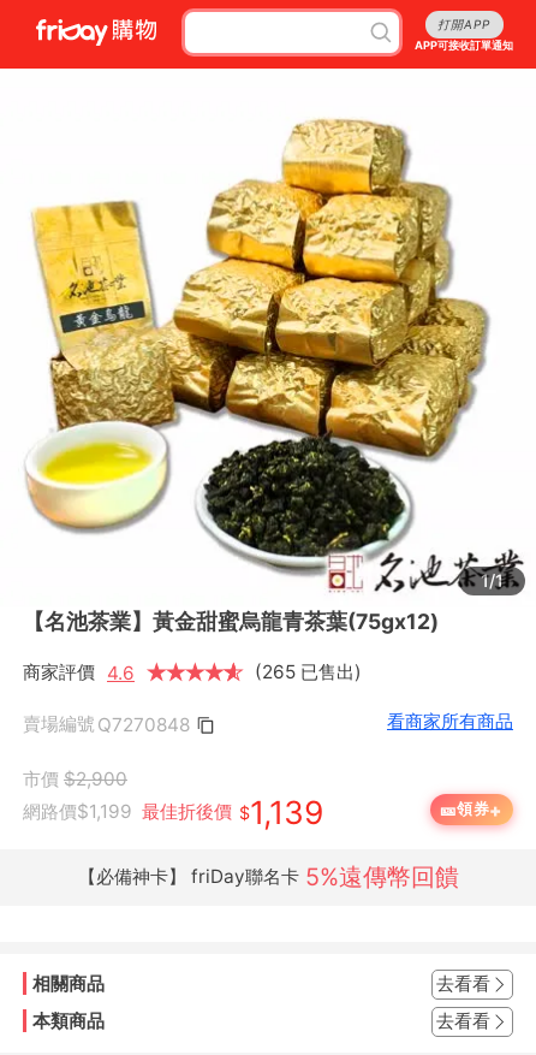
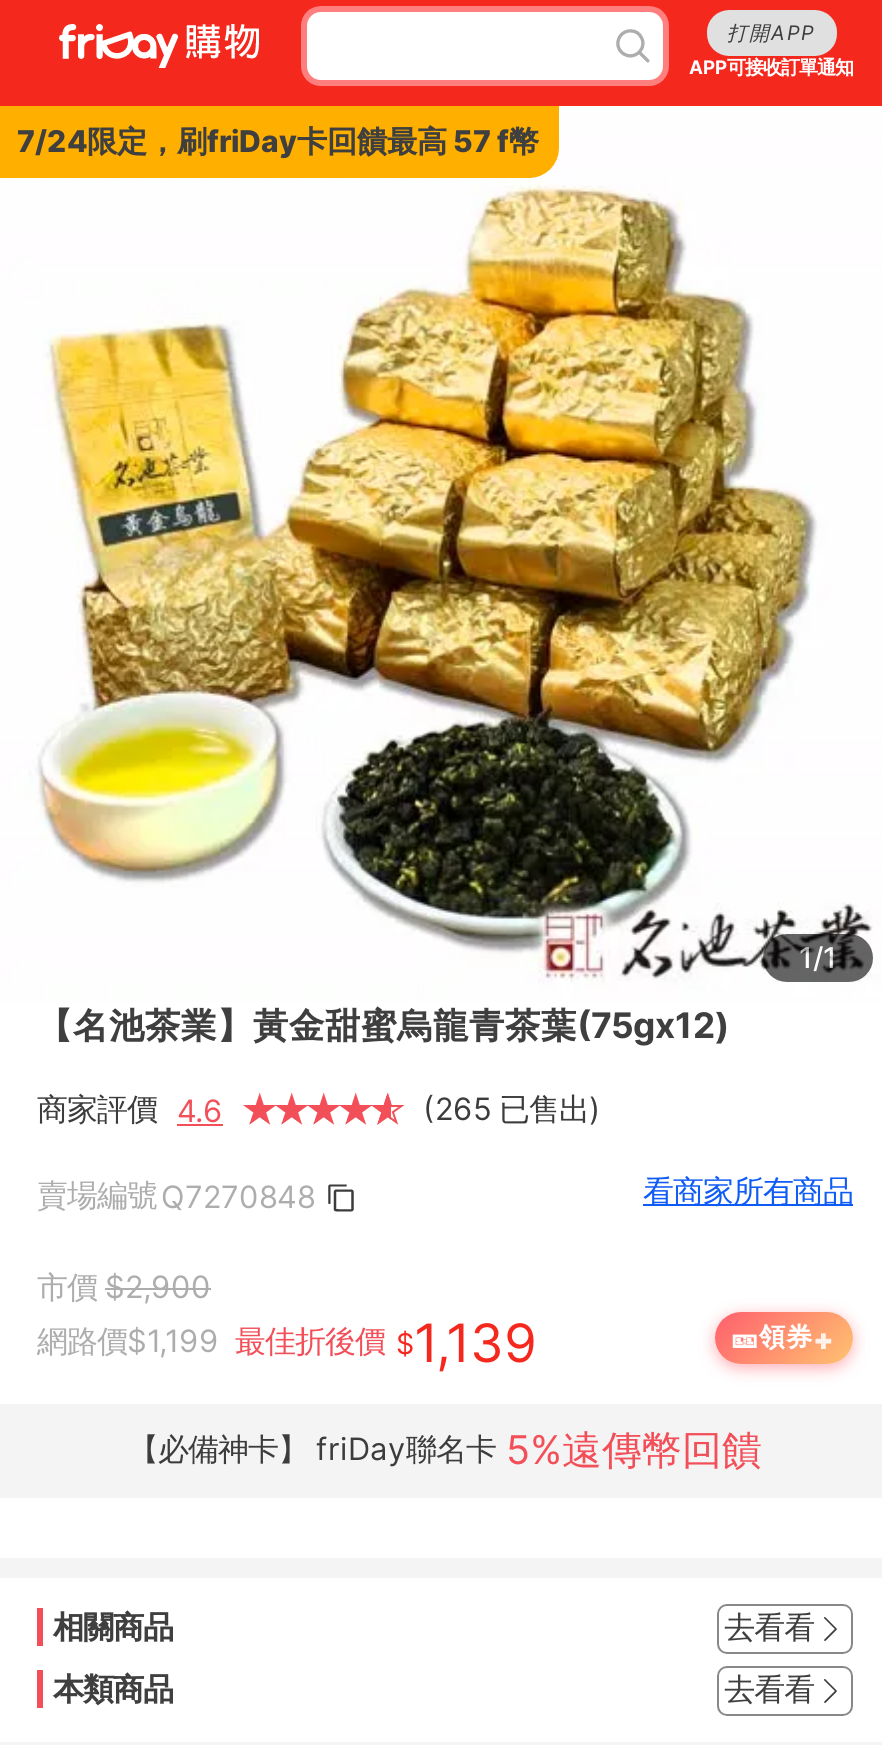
+ 7/24限定，刷friDay卡回饋最高 57 f幣
